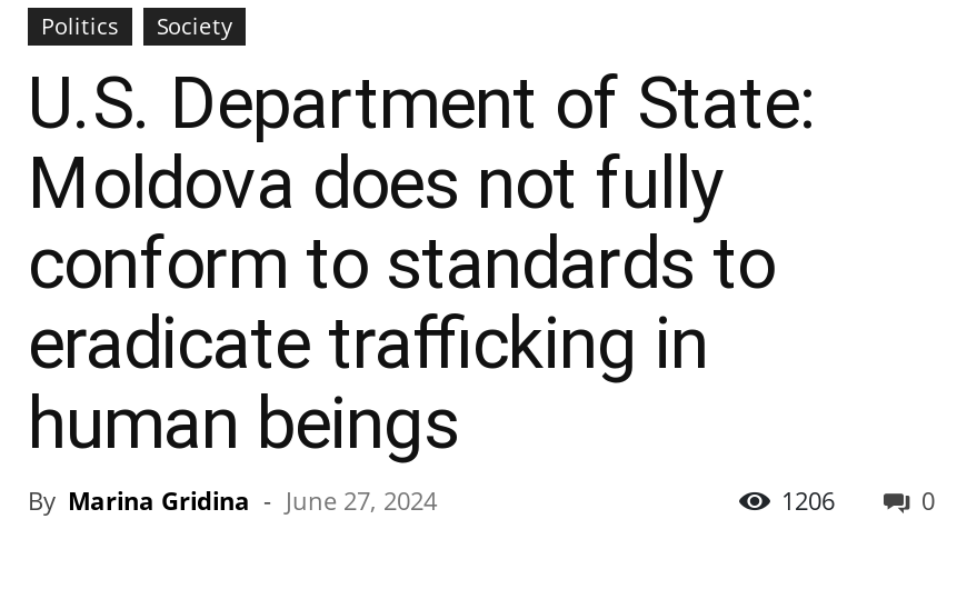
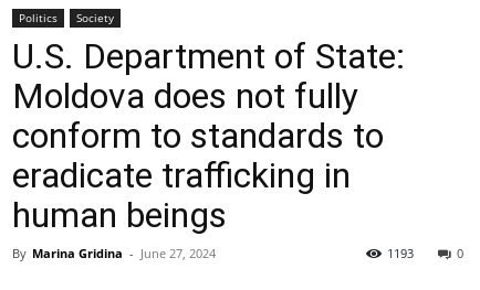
- 1206
+ 1193
